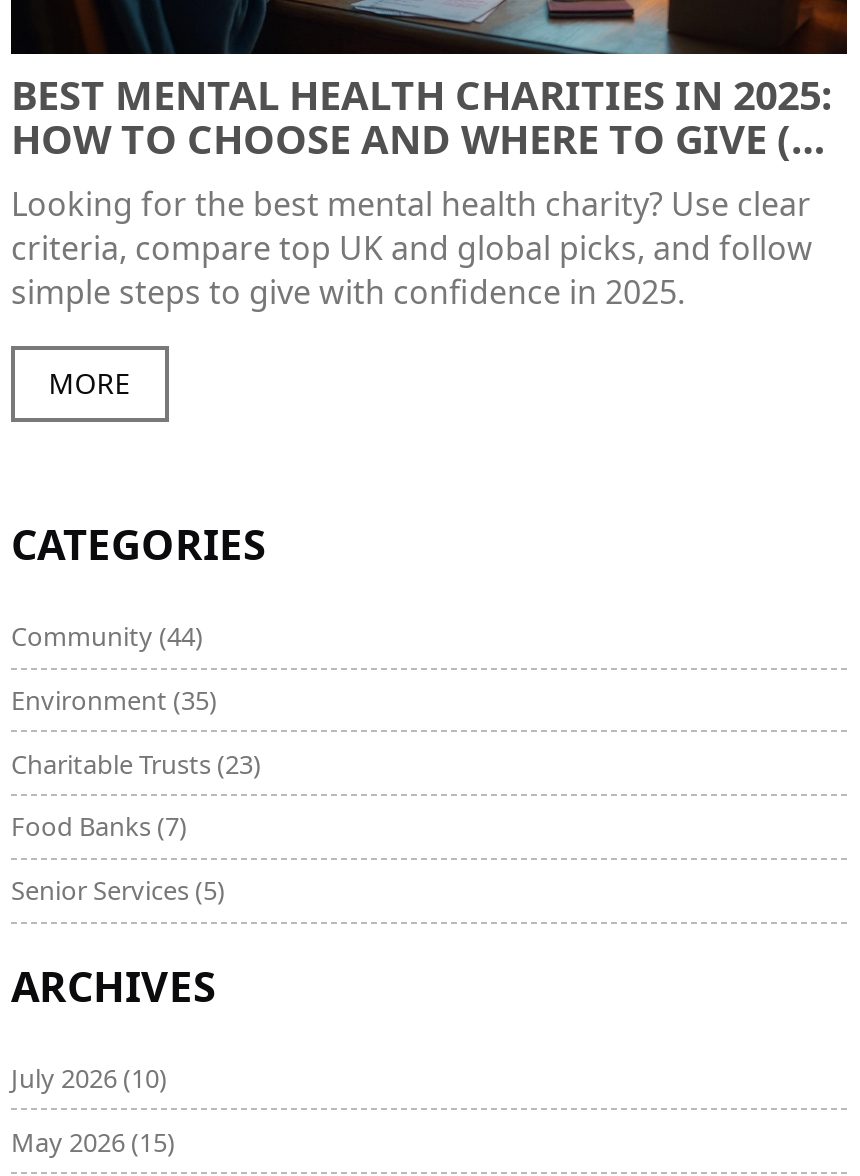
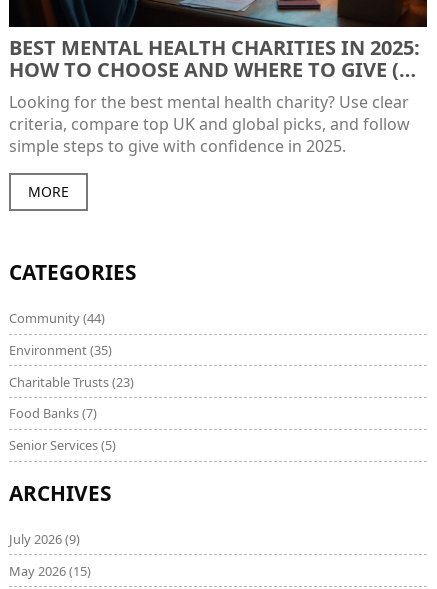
- July 2026 (10)
+ July 2026 (9)
